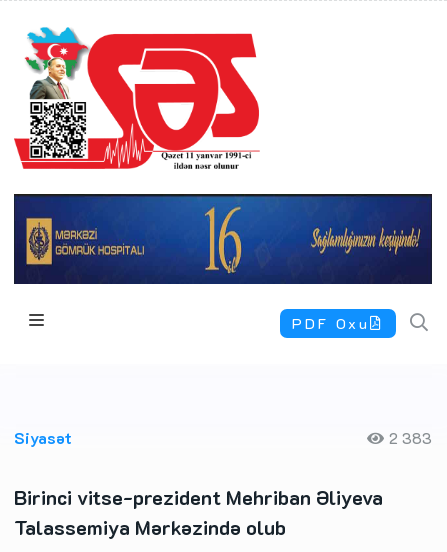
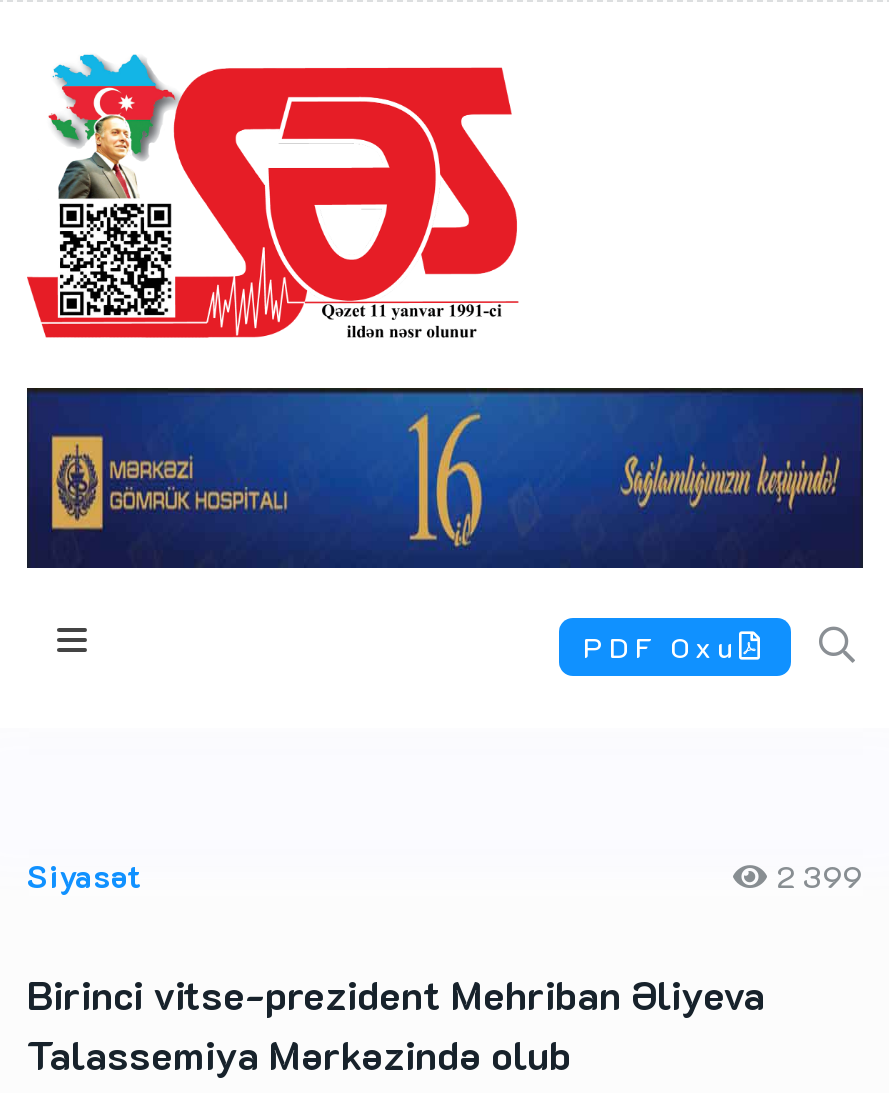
- 2 383
+ 2 399
